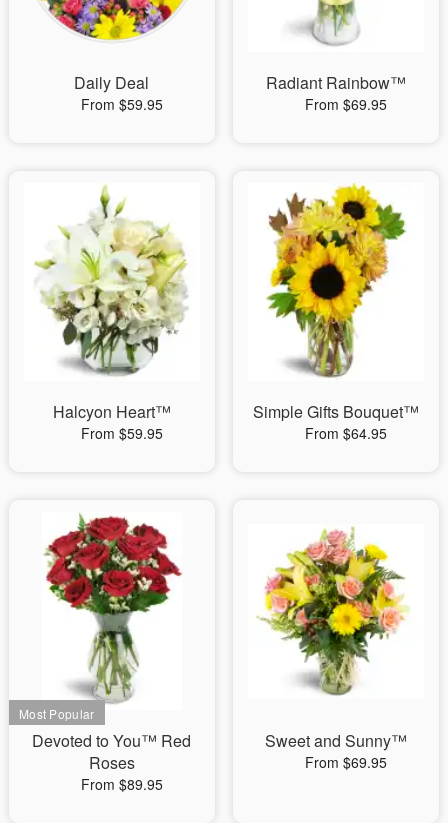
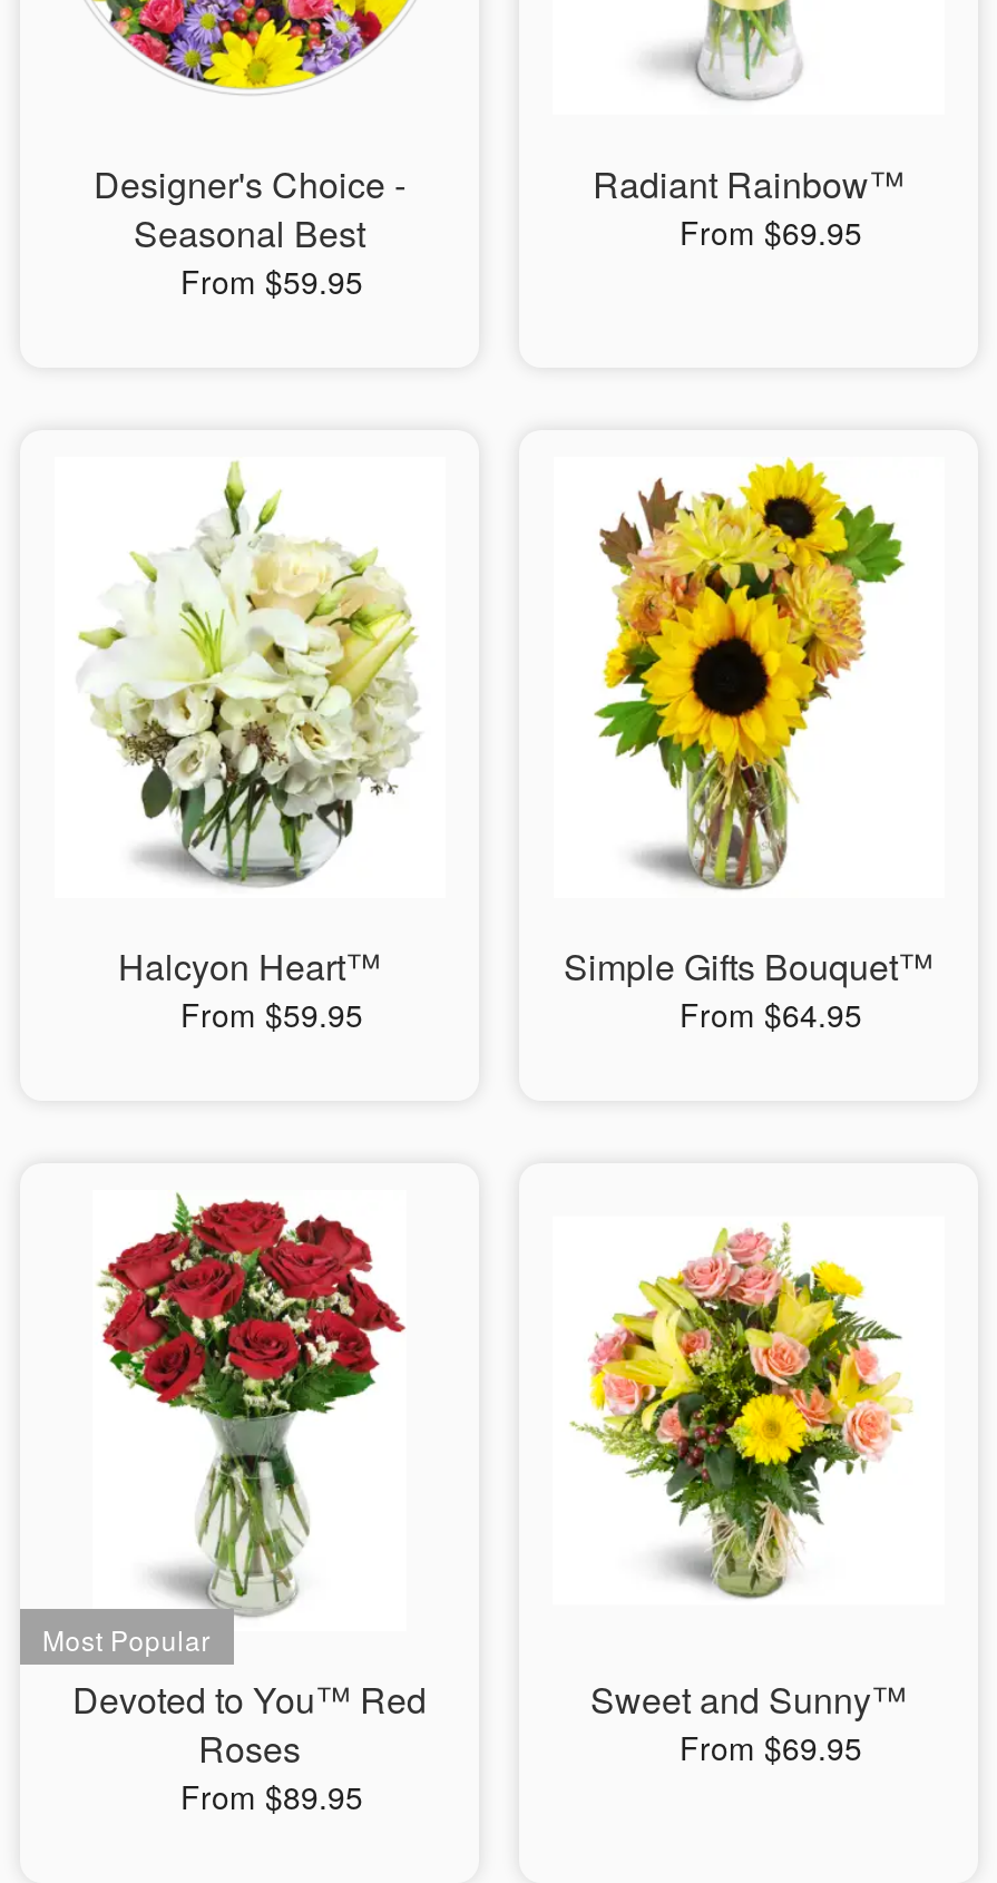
- Daily Deal
+ Designer's Choice -
+ Seasonal Best
